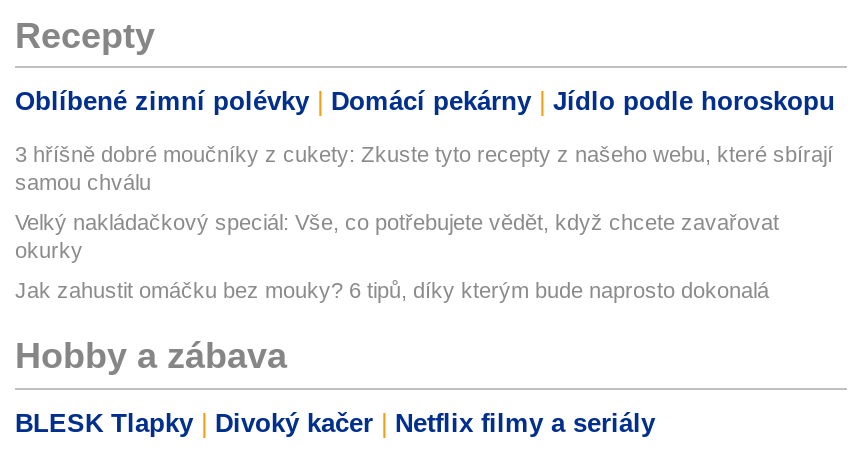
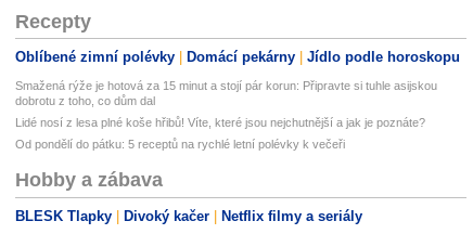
- 3 hříšně dobré moučníky z cukety: Zkuste tyto recepty z našeho webu, které sbírají
- samou chválu
+ Smažená rýže je hotová za 15 minut a stojí pár korun: Připravte si tuhle asijskou
+ dobrotu z toho, co dům dal

- Velký nakládačkový speciál: Vše, co potřebujete vědět, když chcete zavařovat
- okurky
+ Lidé nosí z lesa plné koše hřibů! Víte, které jsou nejchutnější a jak je poznáte?

- Jak zahustit omáčku bez mouky? 6 tipů, díky kterým bude naprosto dokonalá
+ Od pondělí do pátku: 5 receptů na rychlé letní polévky k večeři
